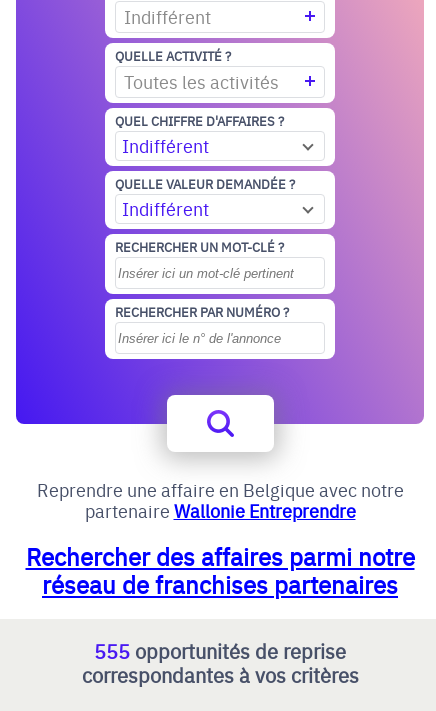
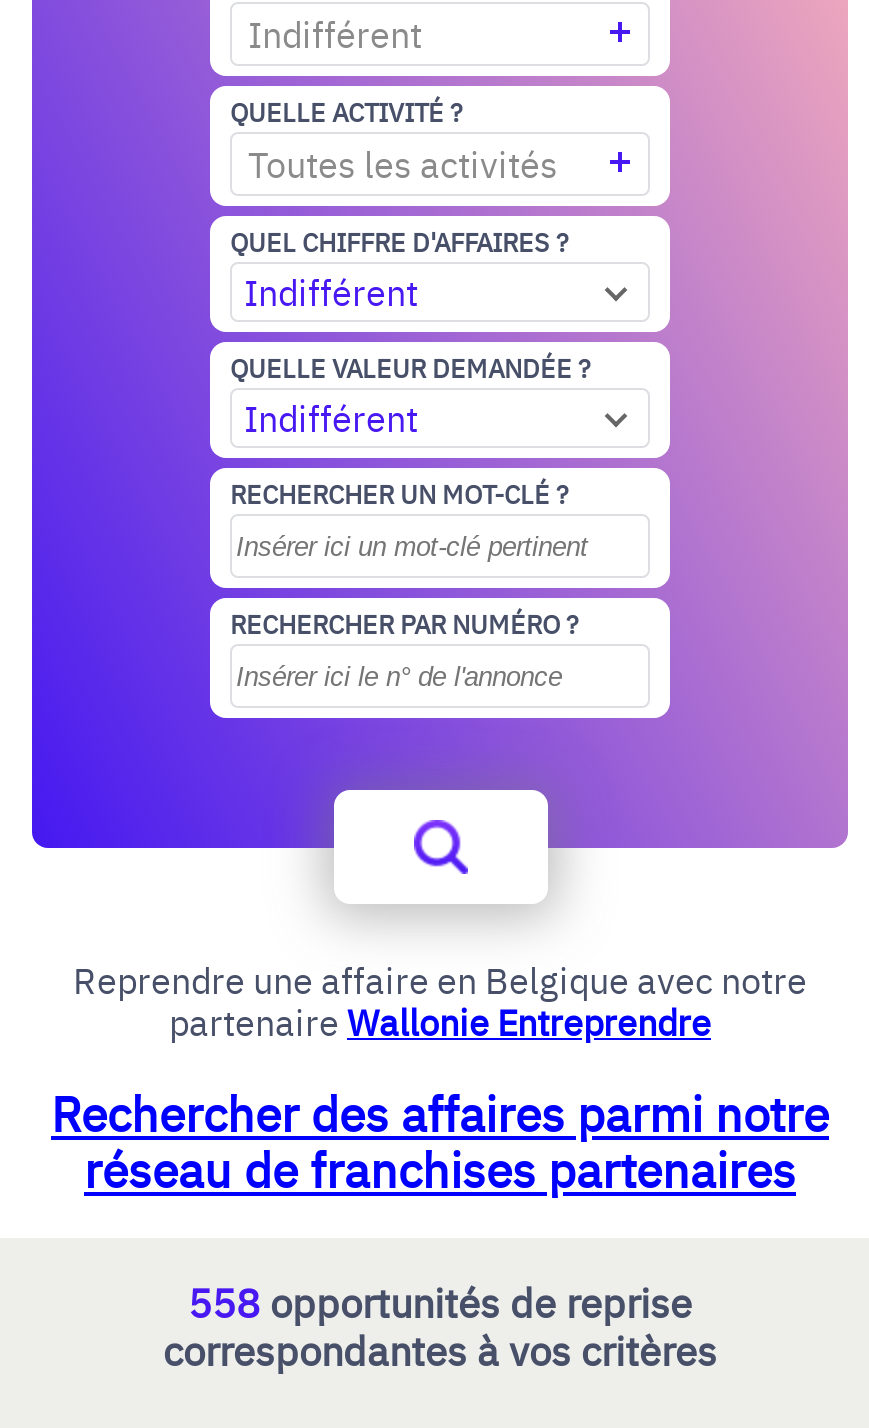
- 555 opportunités de reprise
+ 558 opportunités de reprise
